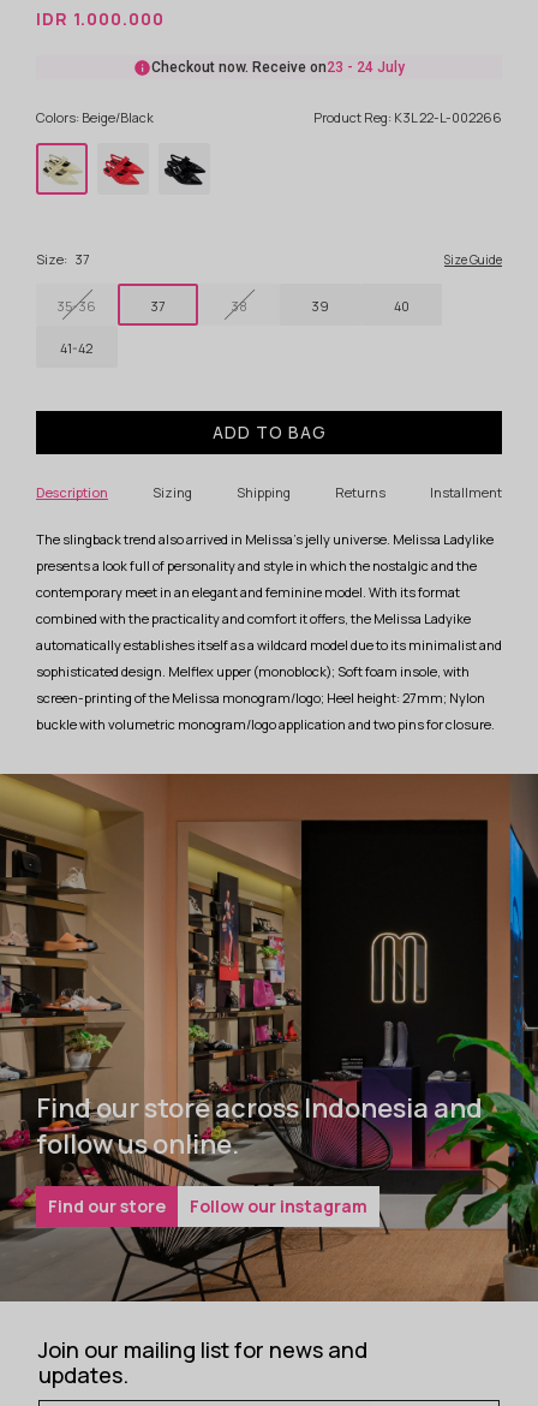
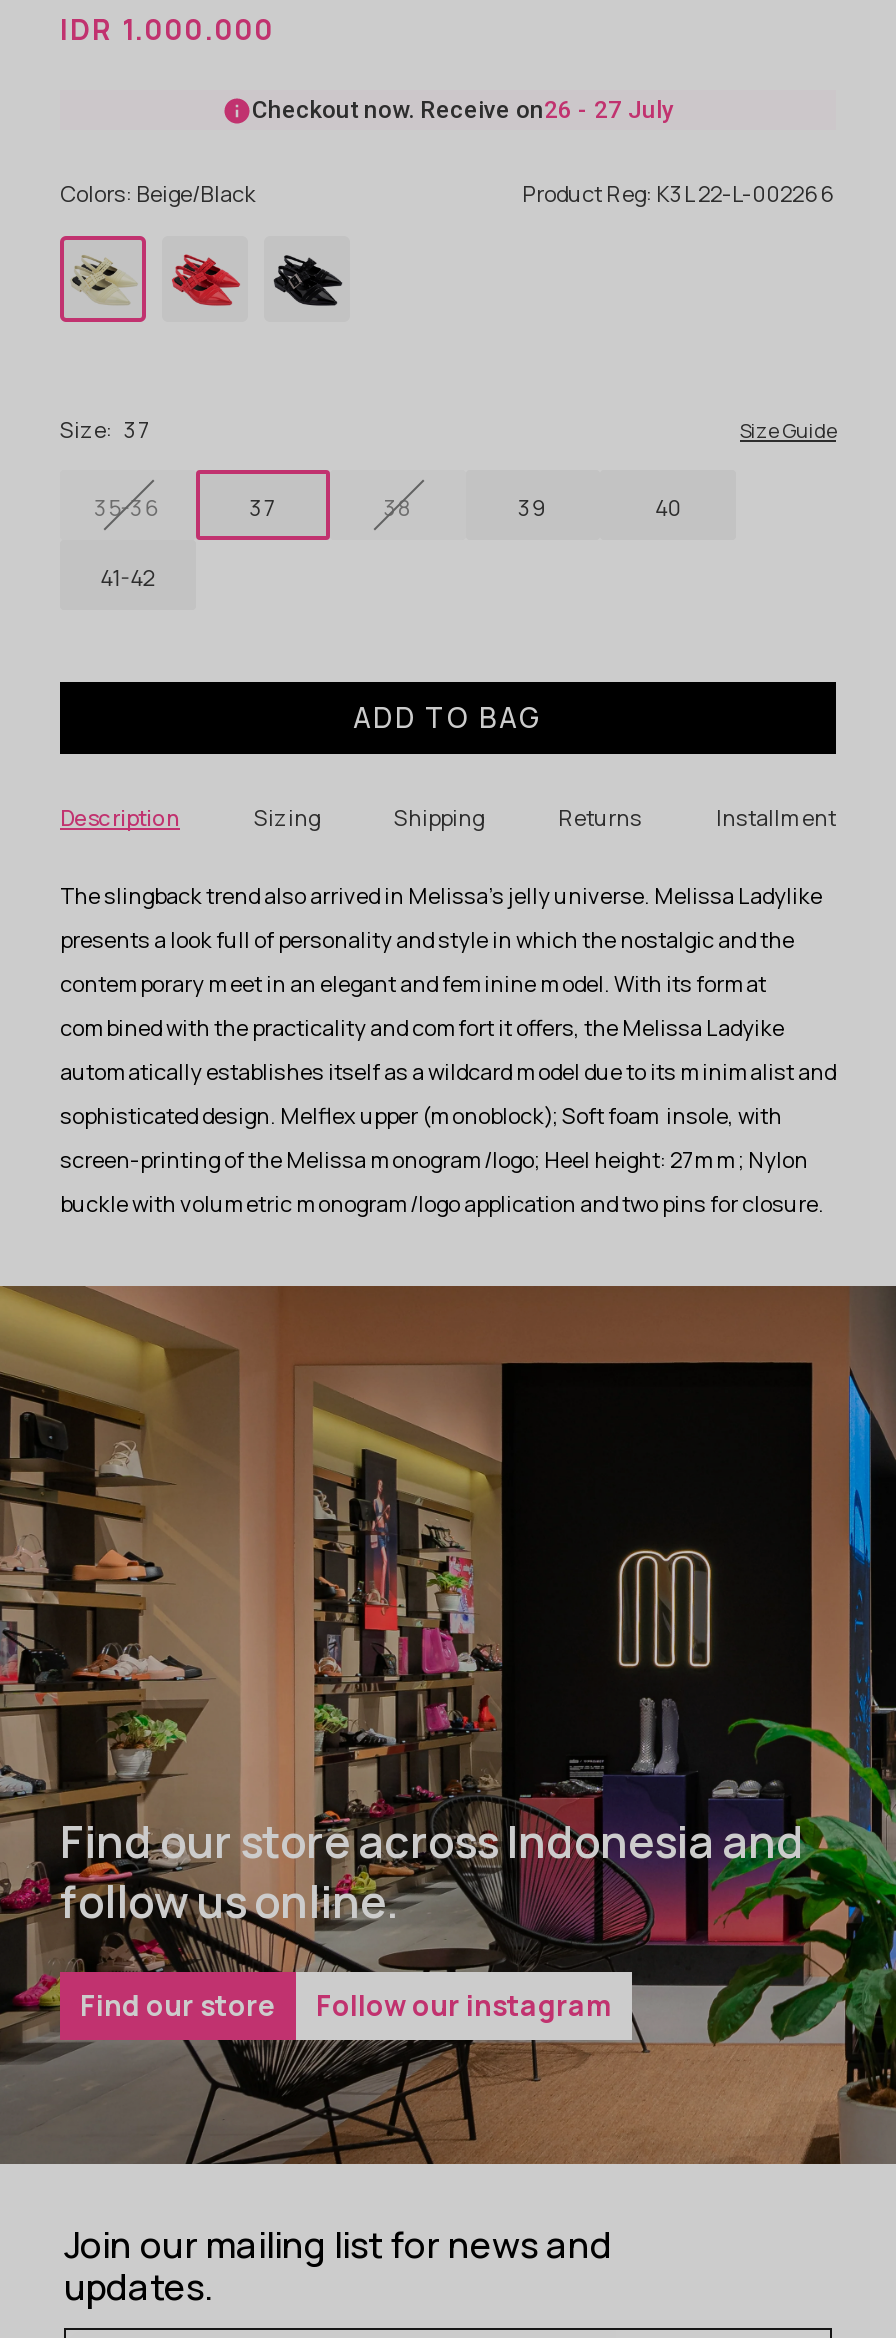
- Checkout now. Receive on23 - 24 July
+ Checkout now. Receive on26 - 27 July
